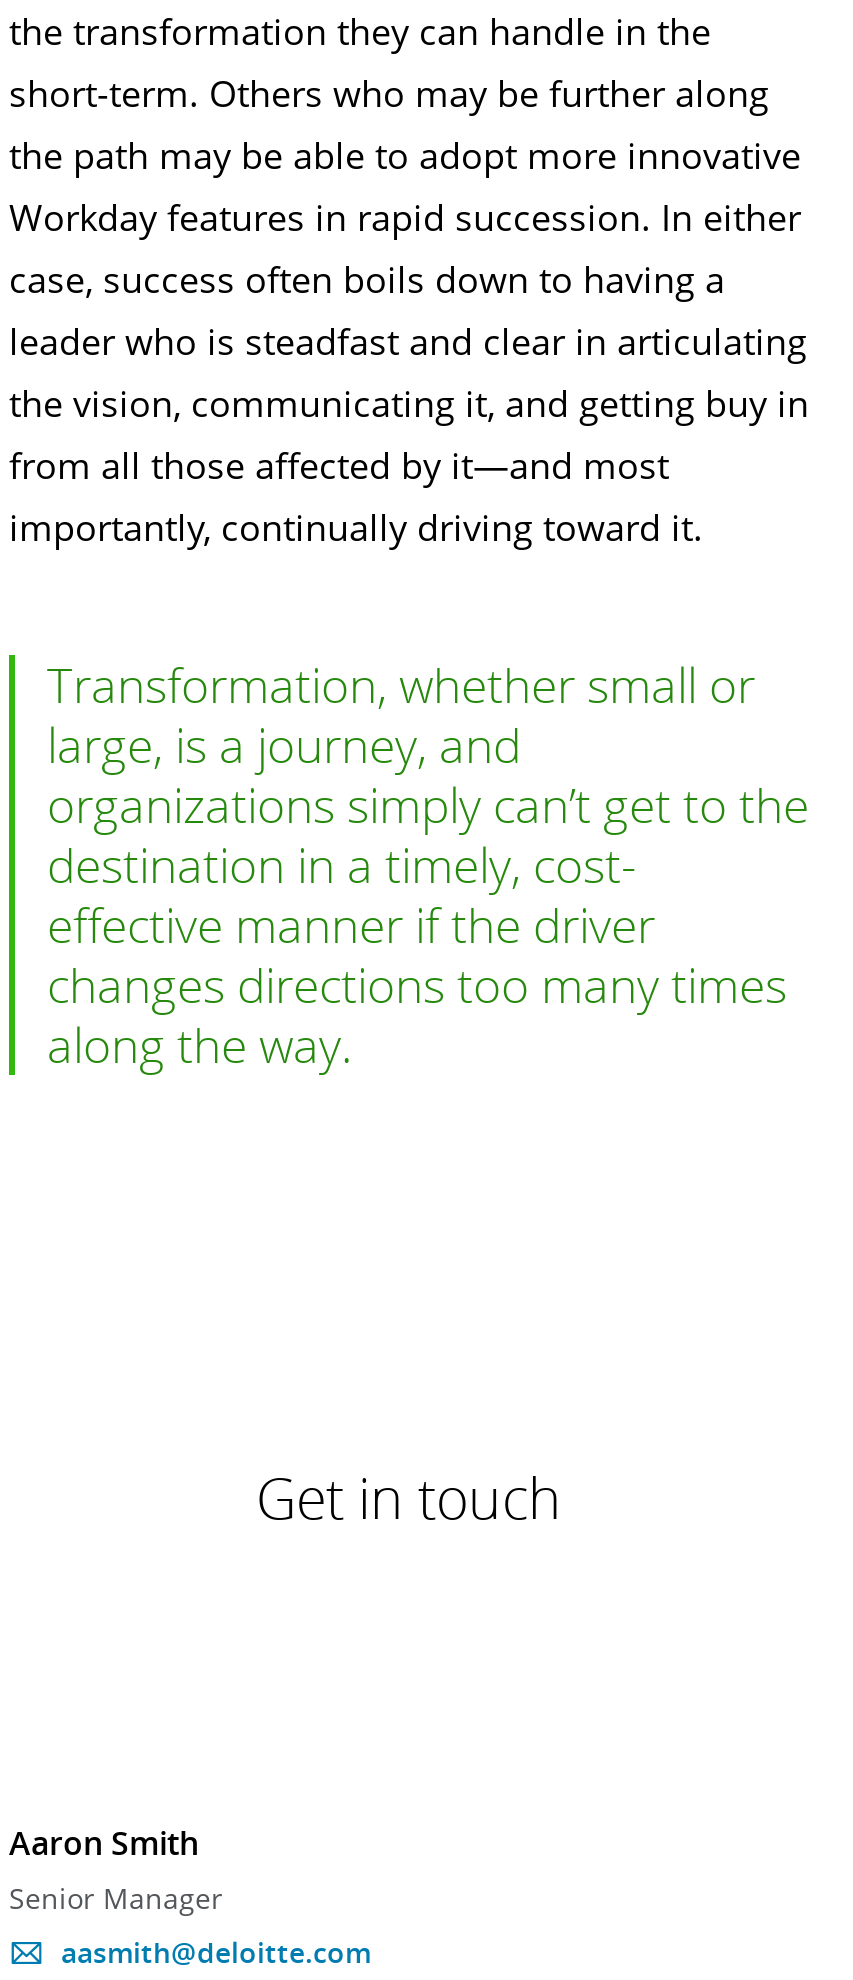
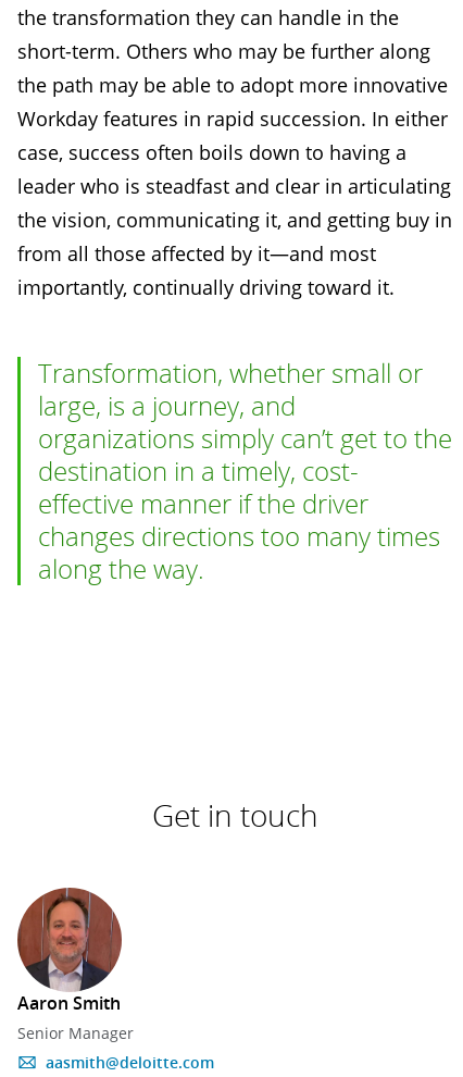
+ [image]
